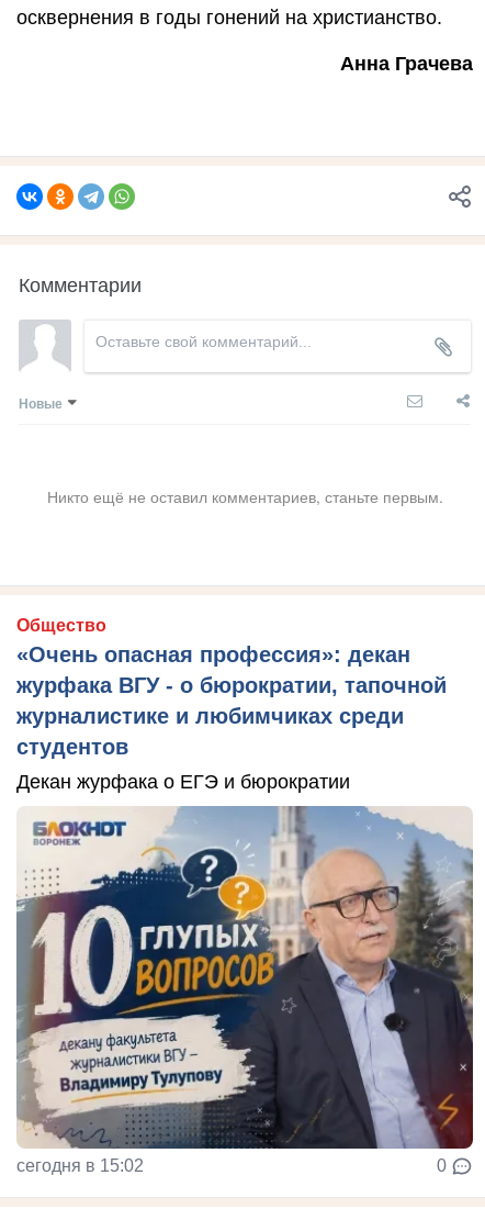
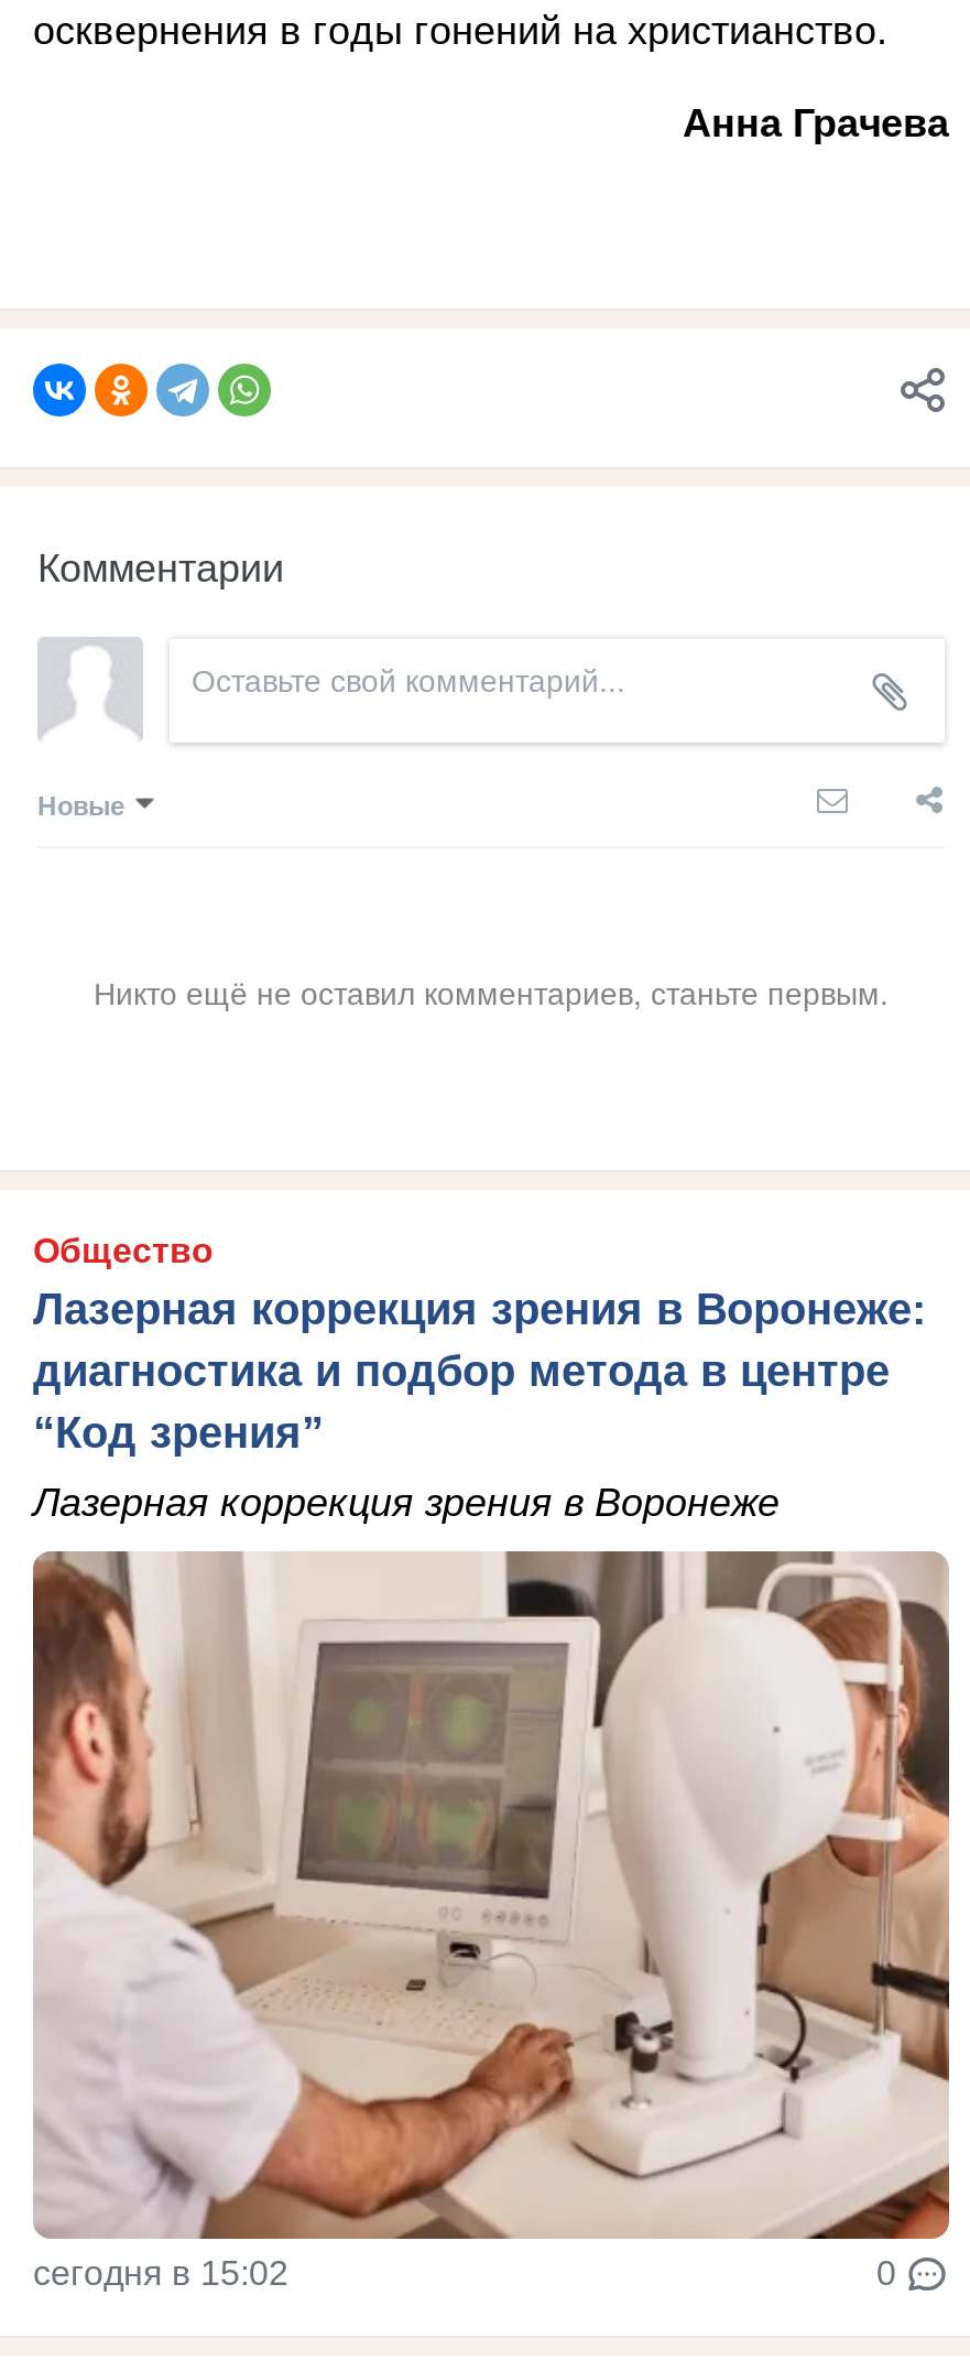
- «Очень опасная профессия»: декан
- журфака ВГУ - о бюрократии, тапочной
- журналистике и любимчиках среди
- студентов
+ Лазерная коррекция зрения в Воронеже:
+ диагностика и подбор метода в центре
+ “Код зрения”

- Декан журфака о ЕГЭ и бюрократии
+ Лазерная коррекция зрения в Воронеже

- [image]
+ [image]
